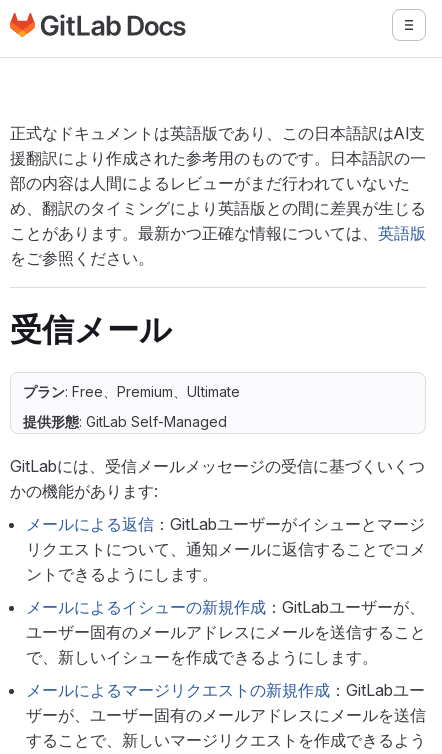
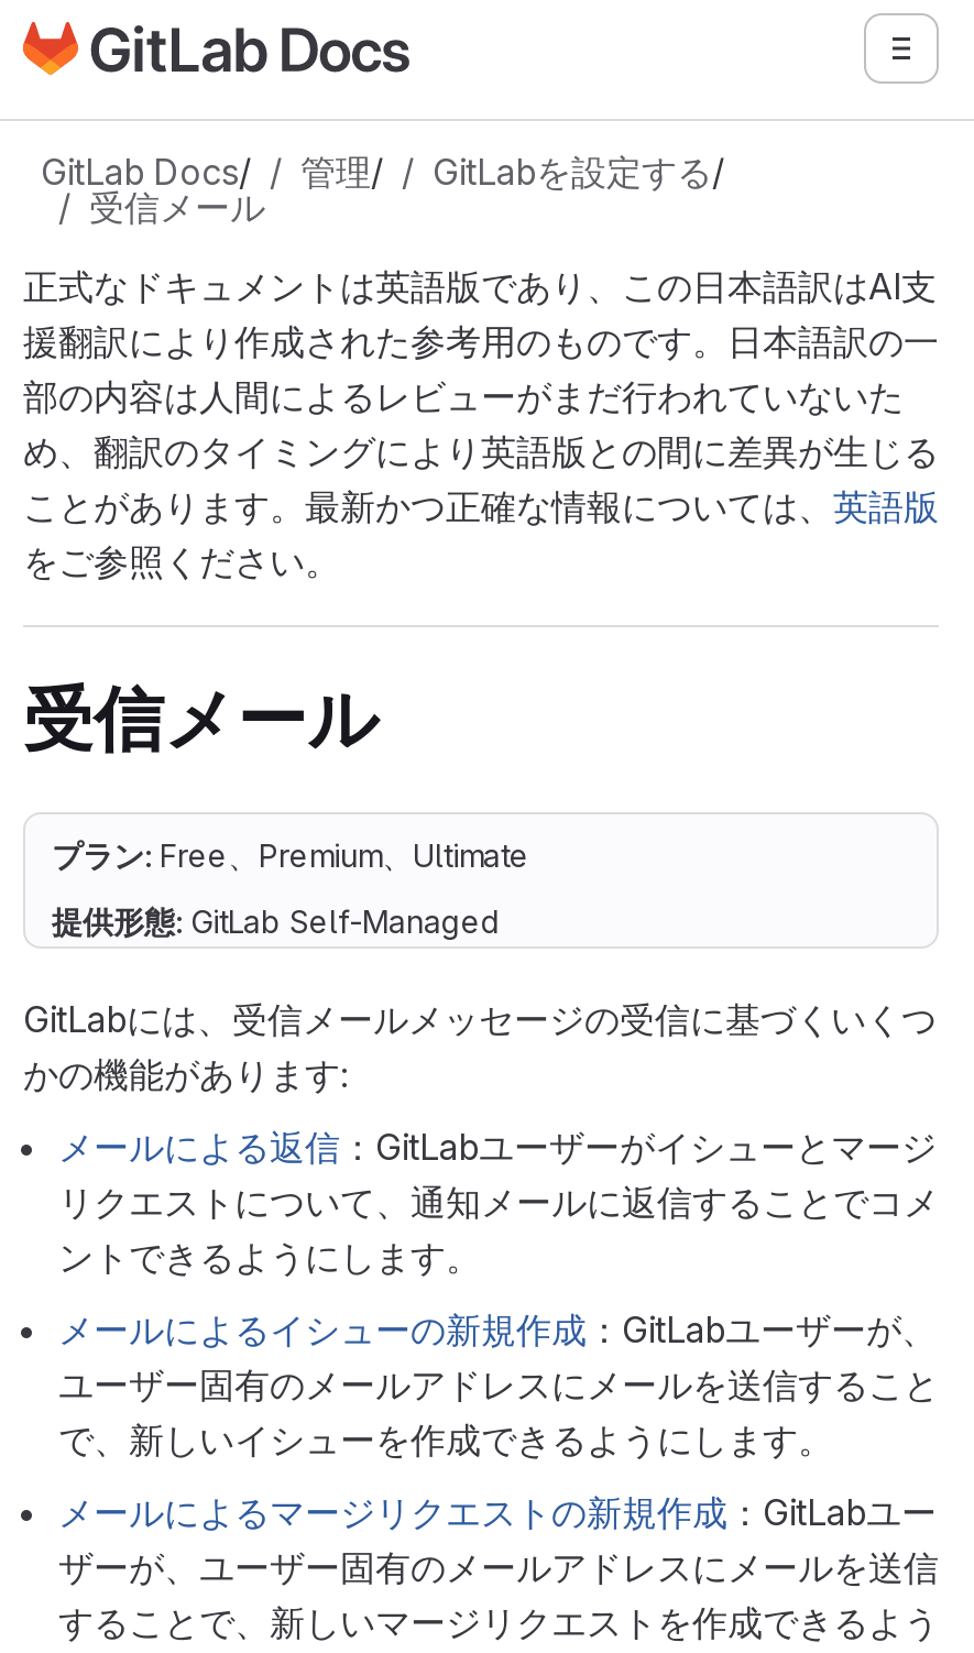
+ GitLab Docs/
+ 管理/
+ GitLabを設定する/
+ 受信メール
